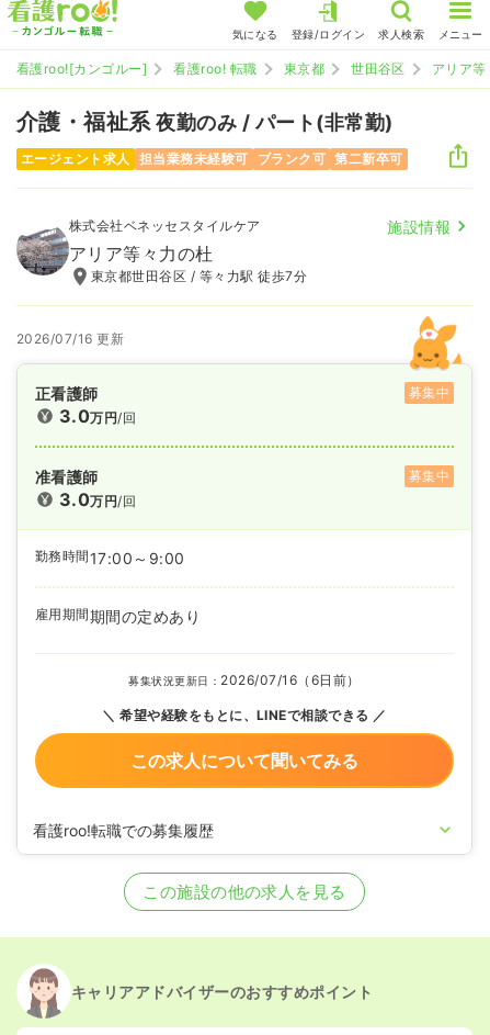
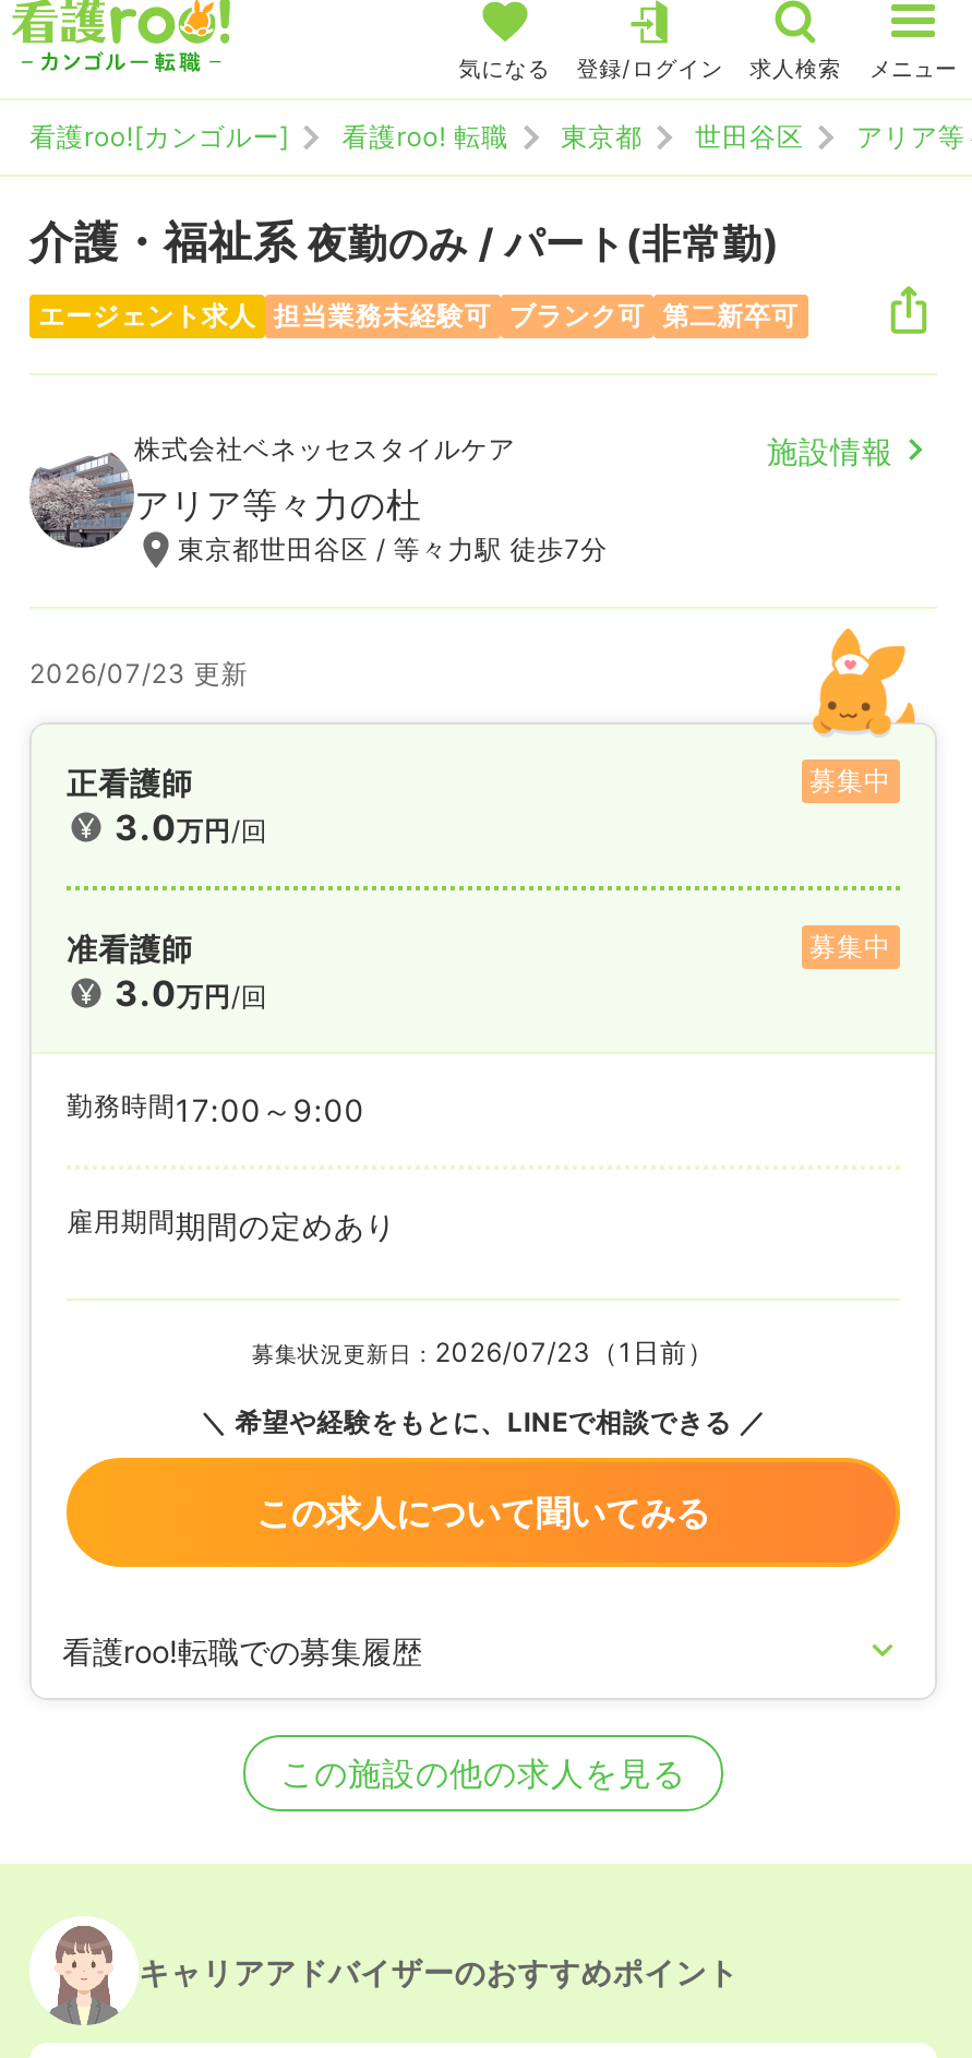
- 2026/07/16 更新
+ 2026/07/23 更新

- 募集状況更新日：2026/07/16（6日前）
+ 募集状況更新日：2026/07/23（1日前）
